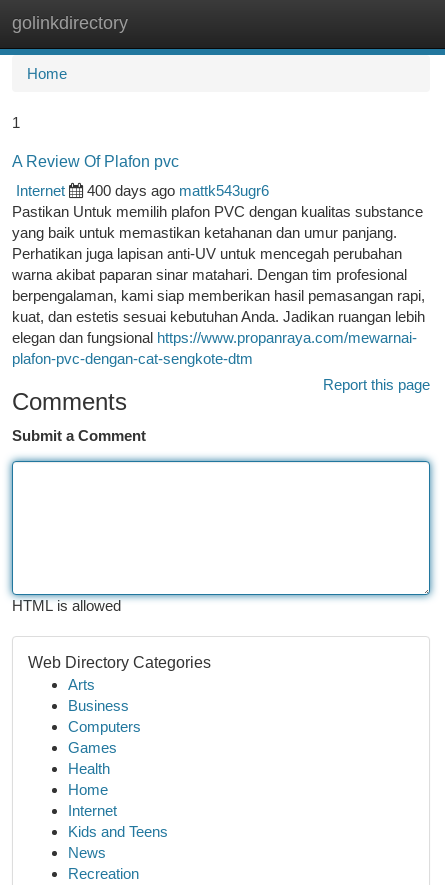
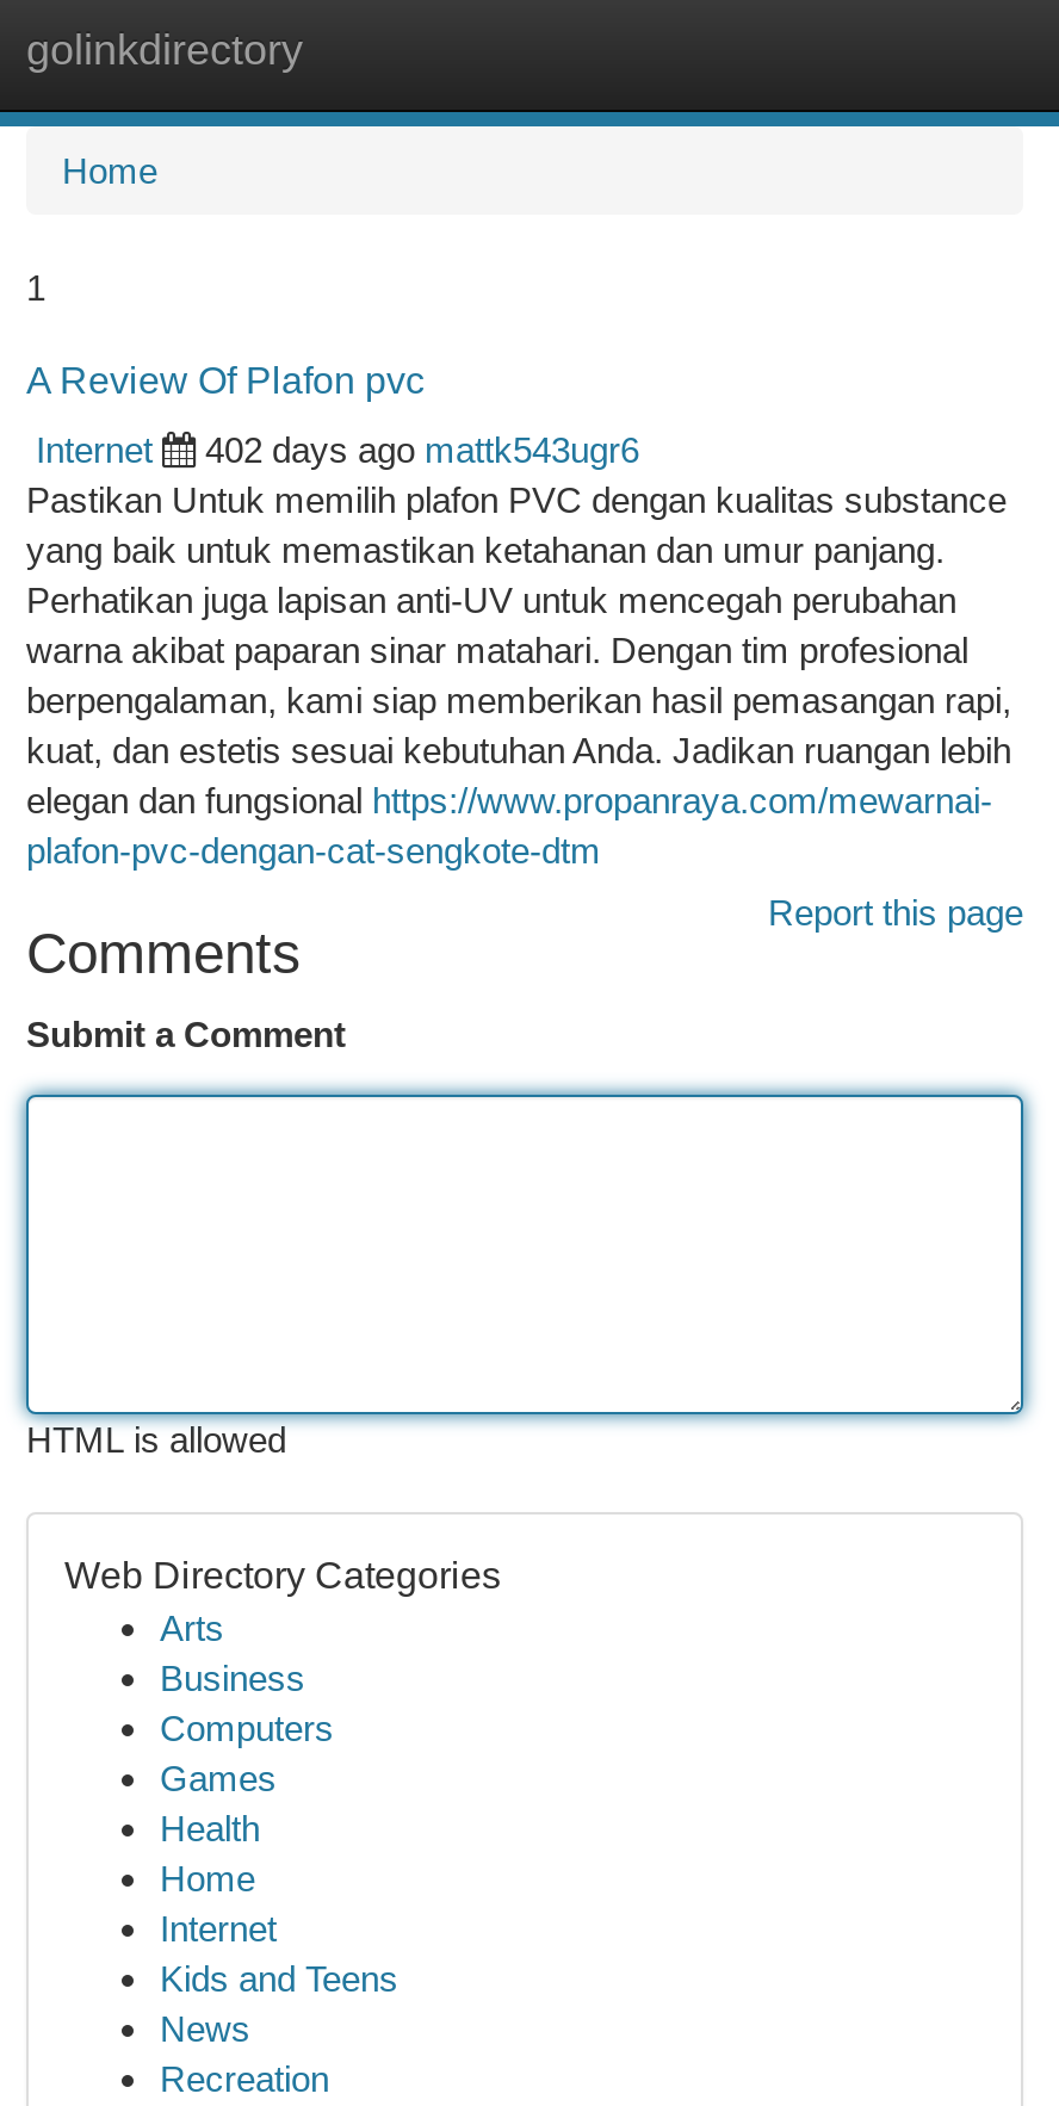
- 400 days ago mattk543ugr6
+ 402 days ago mattk543ugr6
